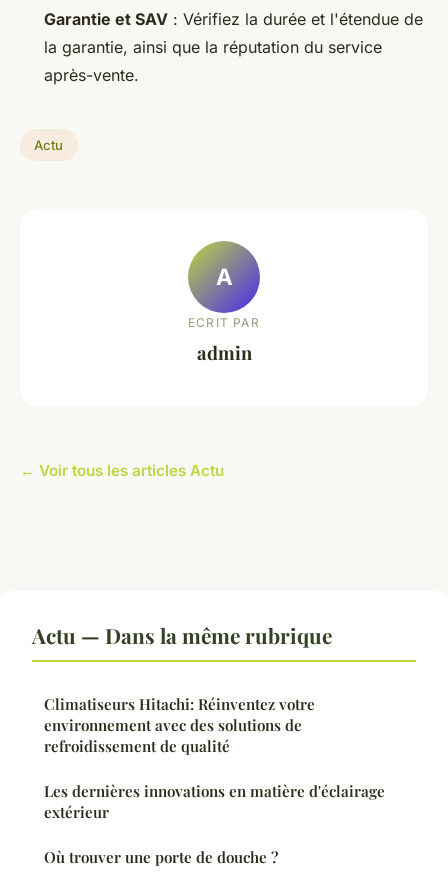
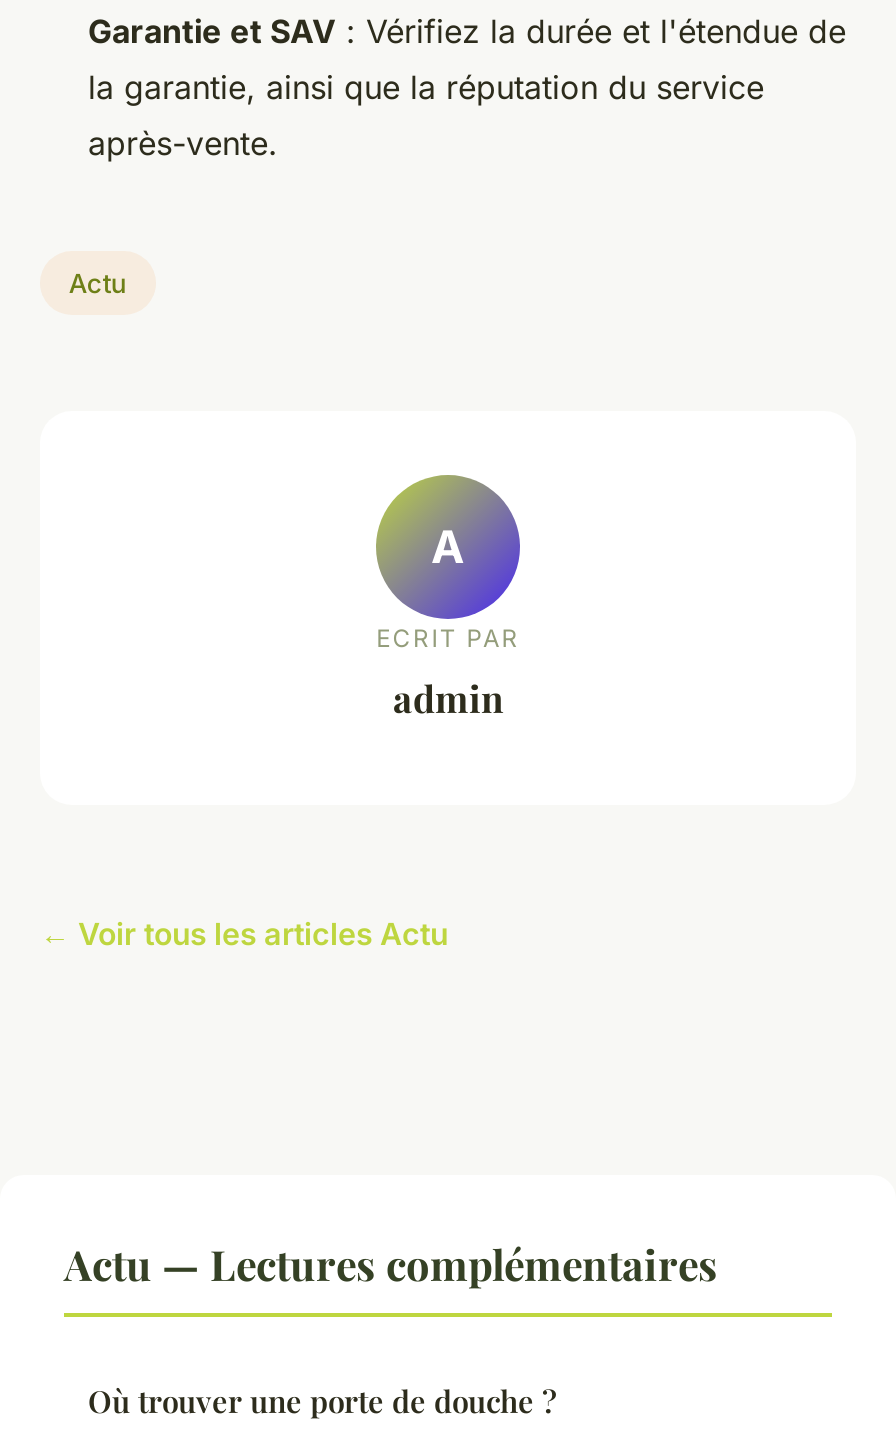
- Actu — Dans la même rubrique
- Climatiseurs Hitachi: Réinventez votre
- environnement avec des solutions de
- refroidissement de qualité
- Les dernières innovations en matière d'éclairage
- extérieur
+ Actu — Lectures complémentaires
